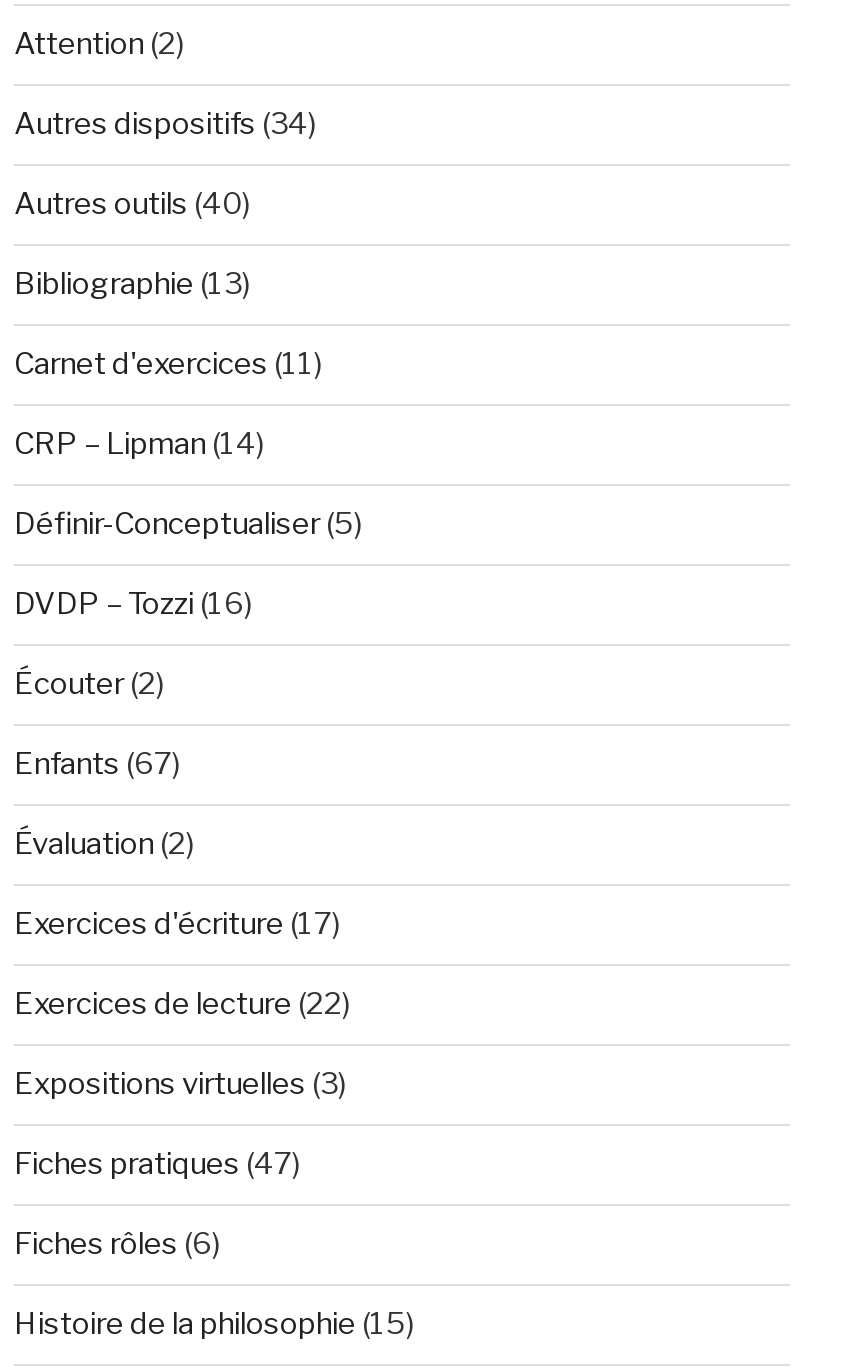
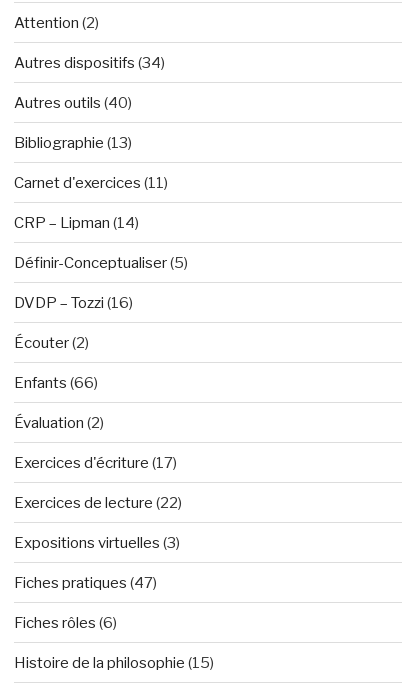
- Enfants (67)
+ Enfants (66)
